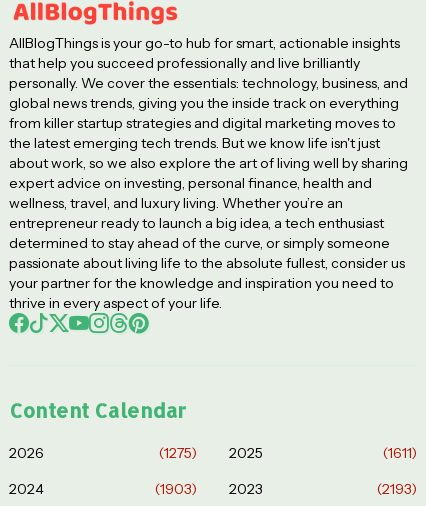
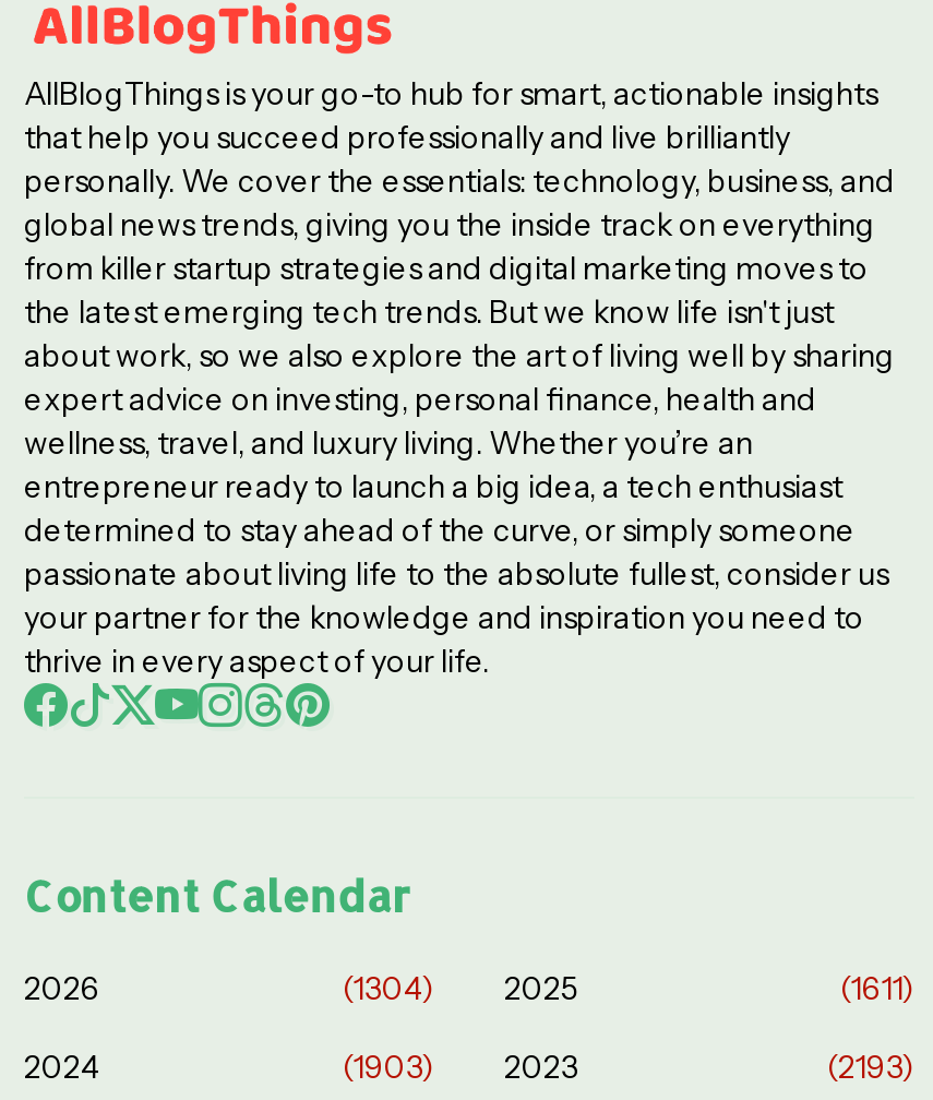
- (1275) 2025
+ (1304) 2025
